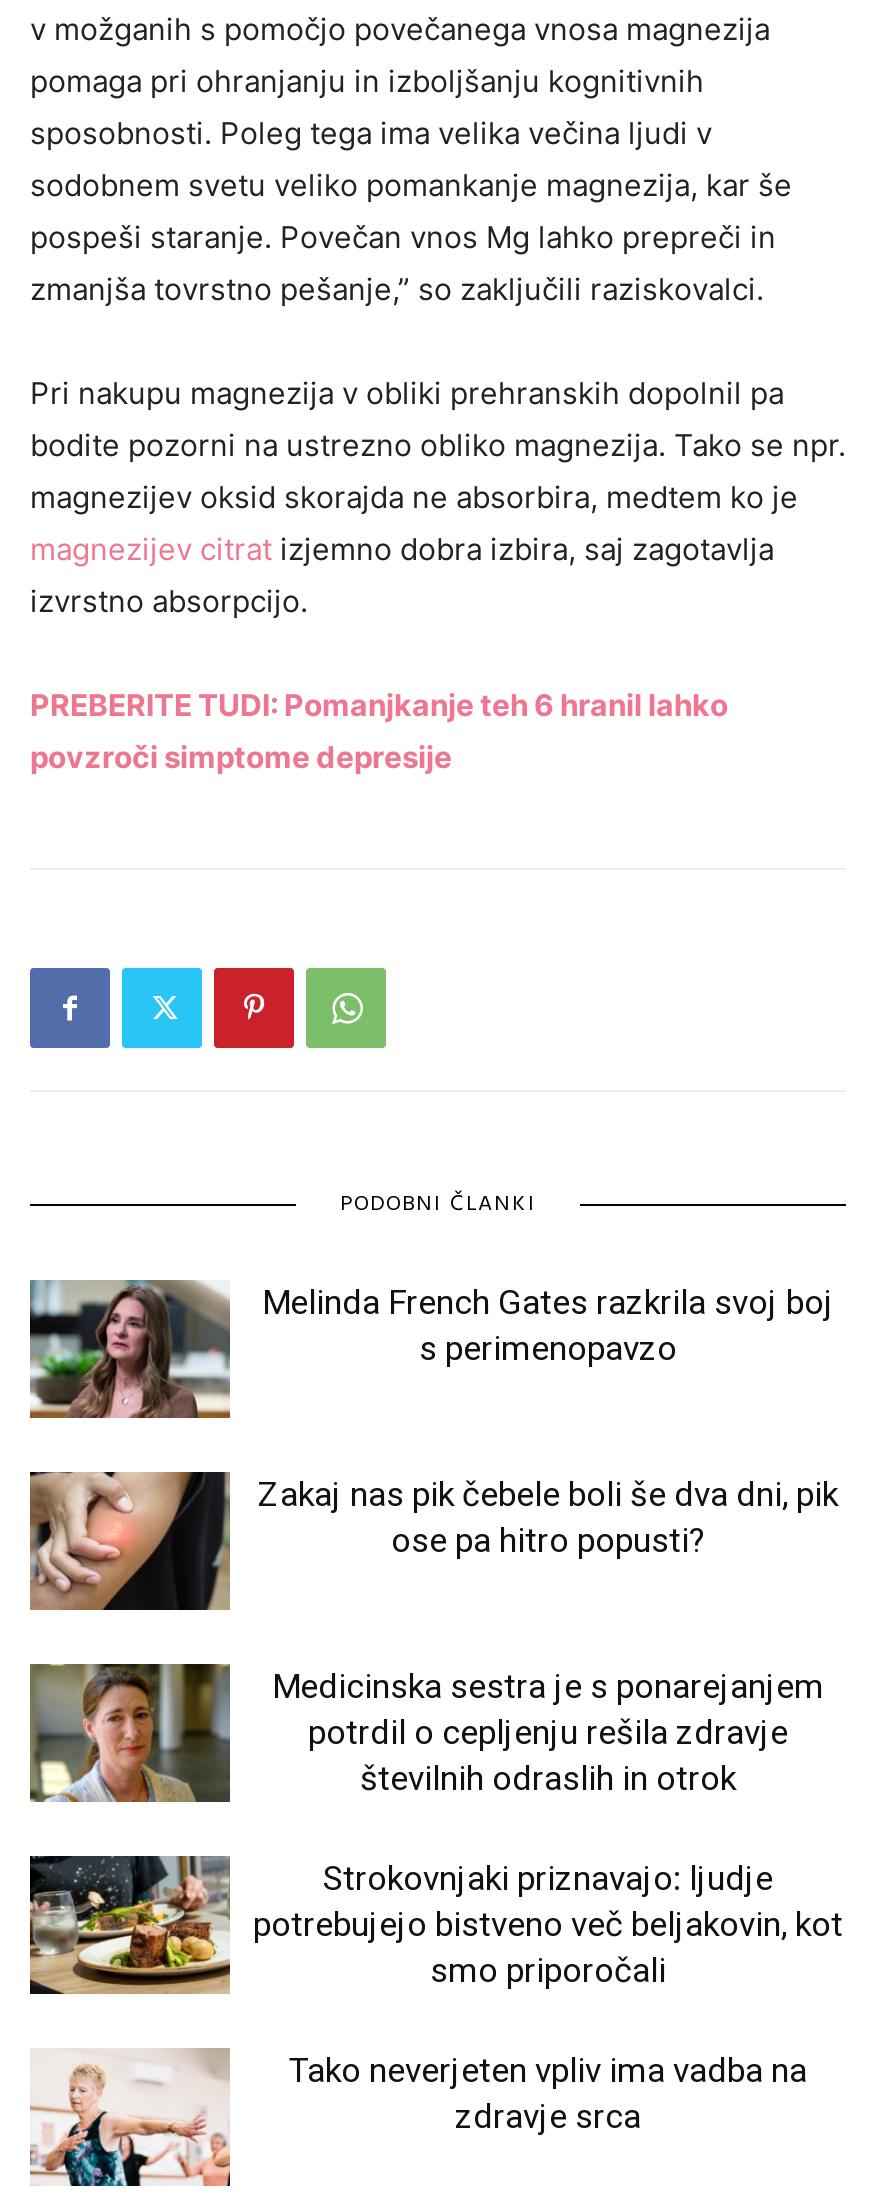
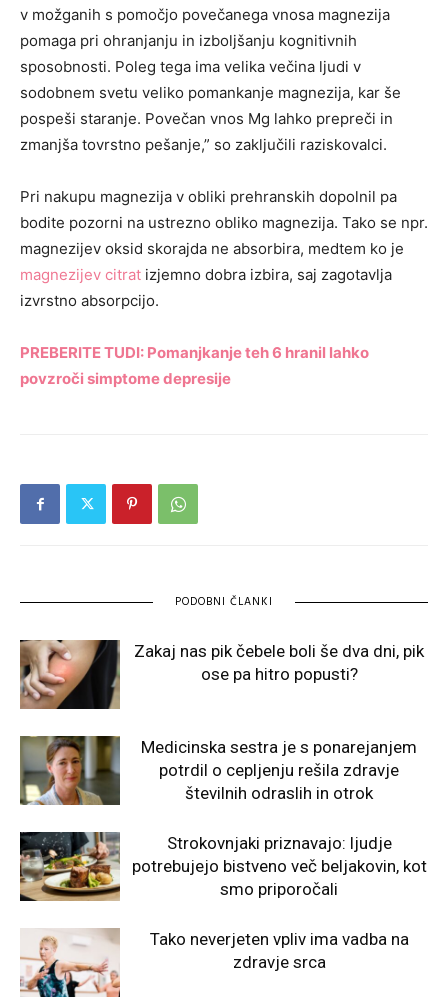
- [image]
- Melinda French Gates razkrila svoj boj
- s perimenopavzo
